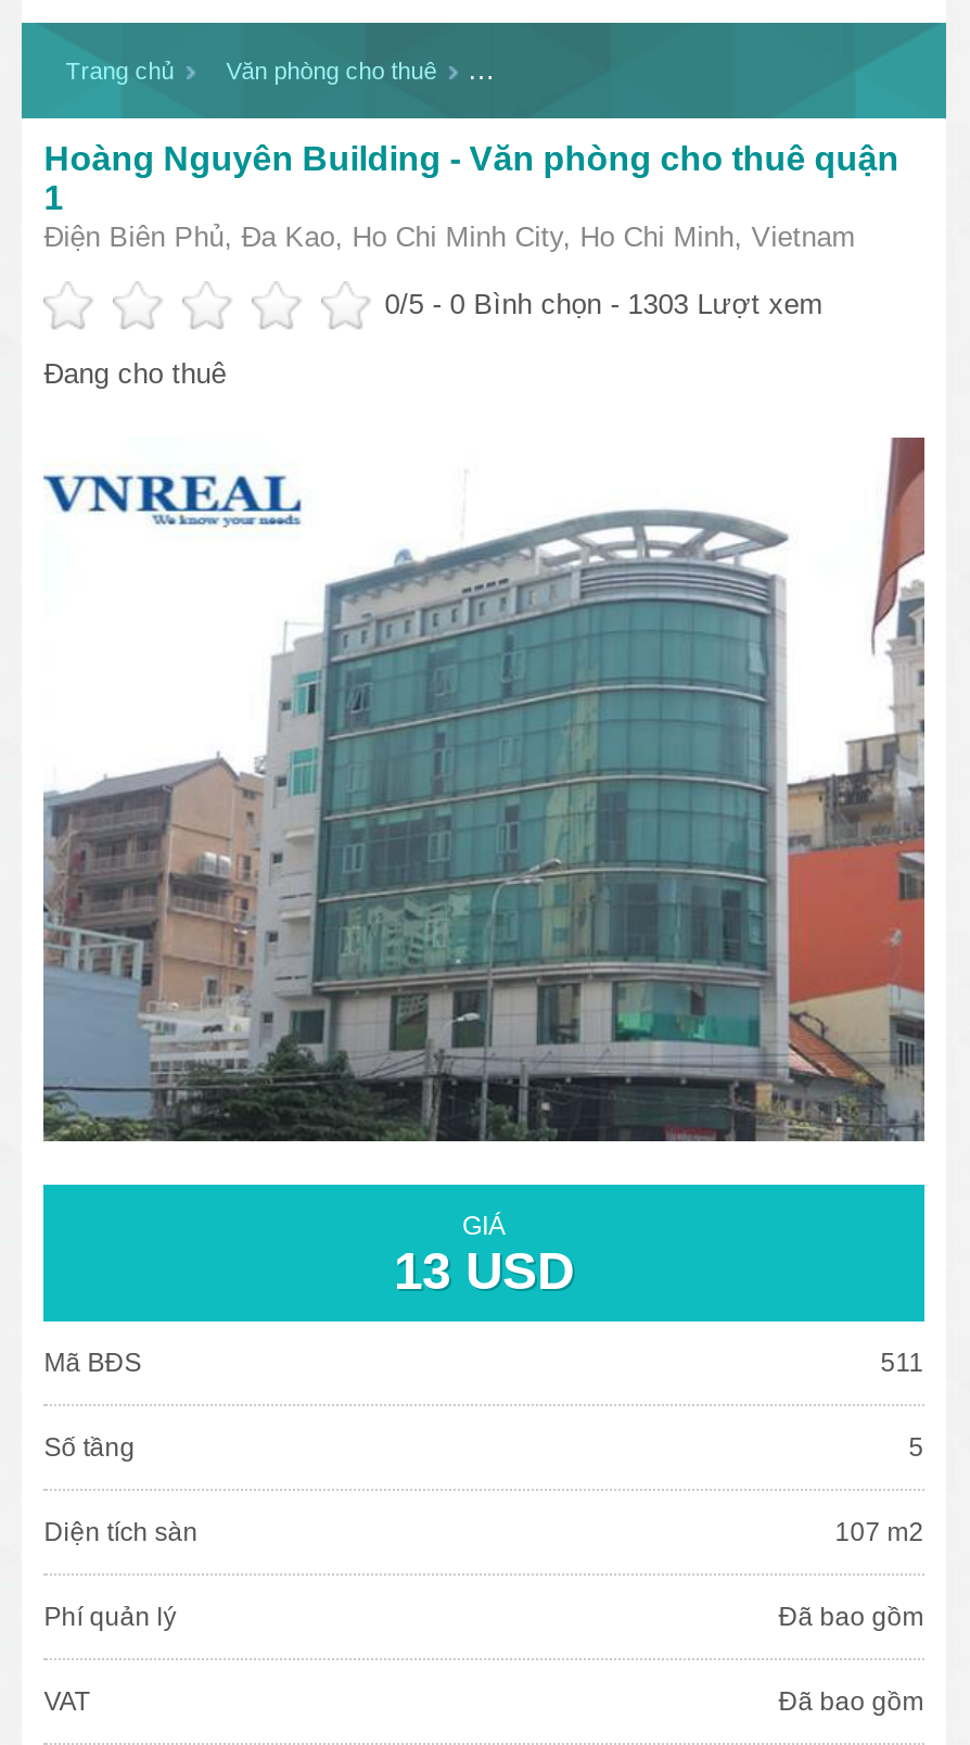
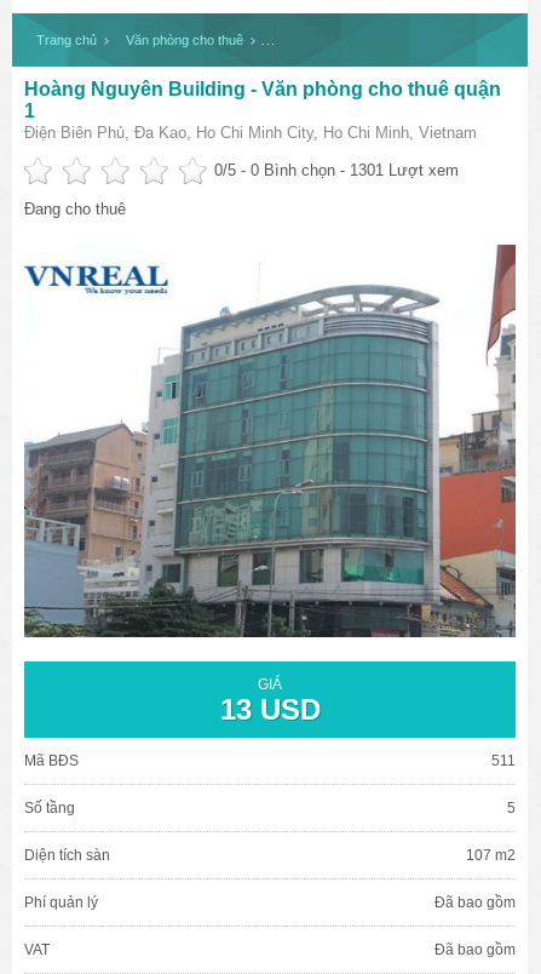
- 0/5 - 0 Bình chọn - 1303 Lượt xem
+ 0/5 - 0 Bình chọn - 1301 Lượt xem
